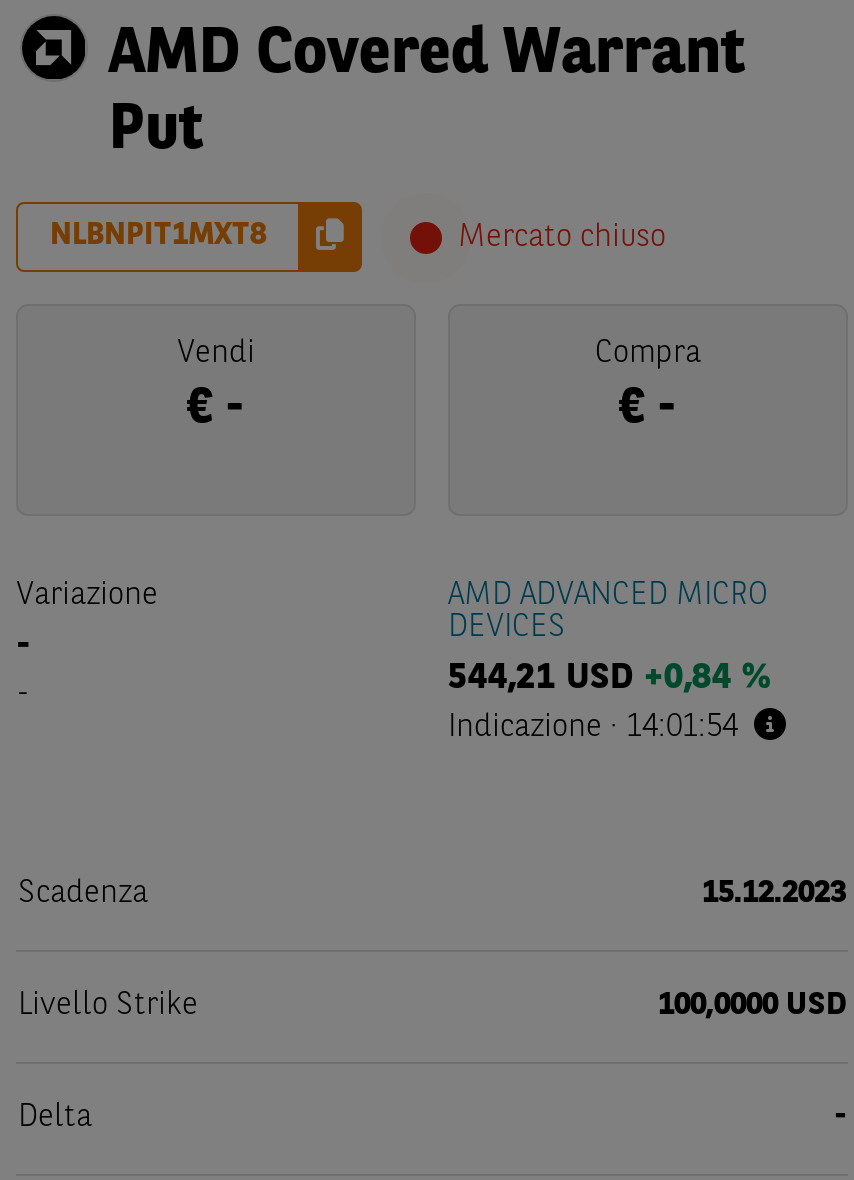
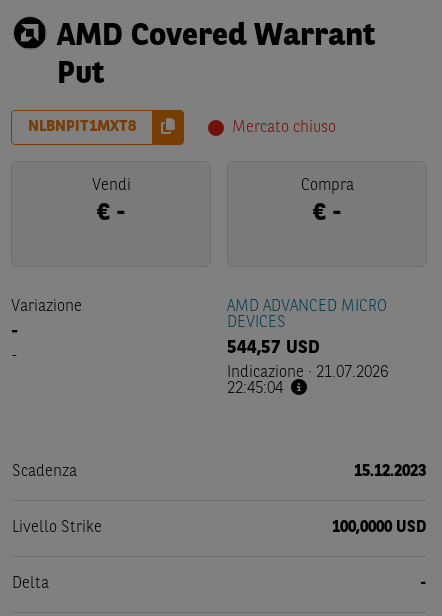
- 544,21 USD +0,84 %
- Indicazione · 14:01:54
+ 544,57 USD
+ Indicazione · 21.07.2026
+ 22:45:04
